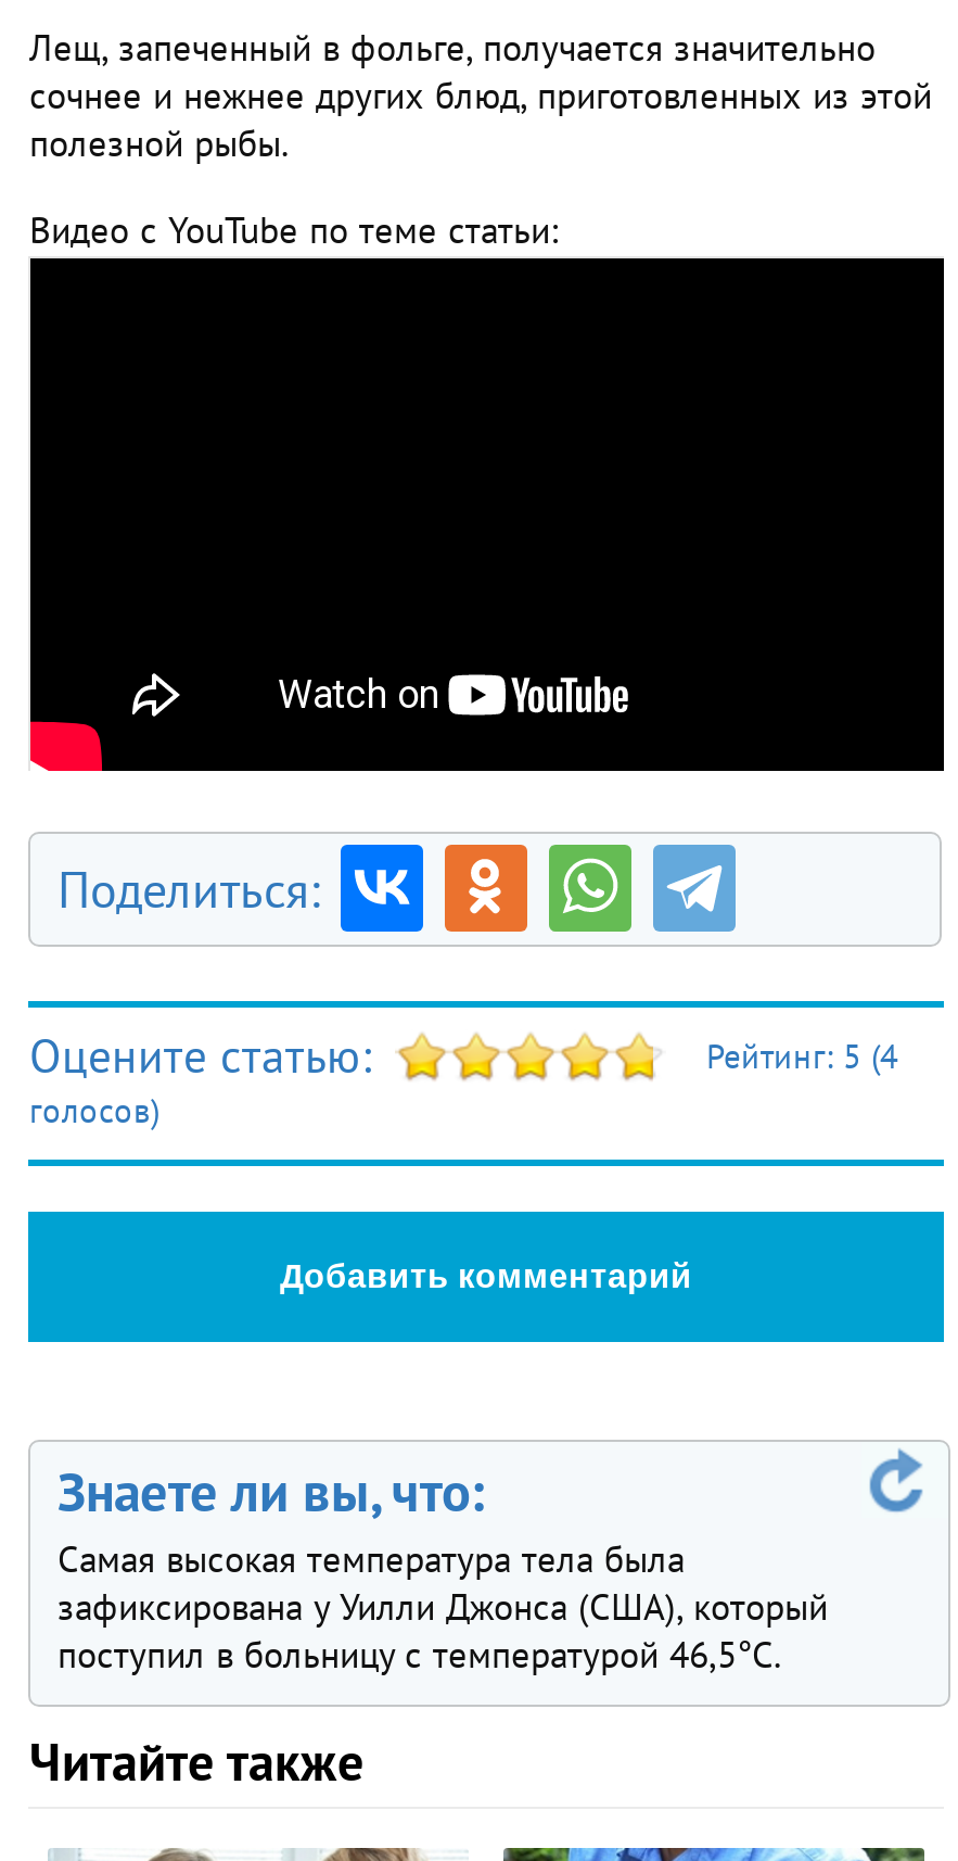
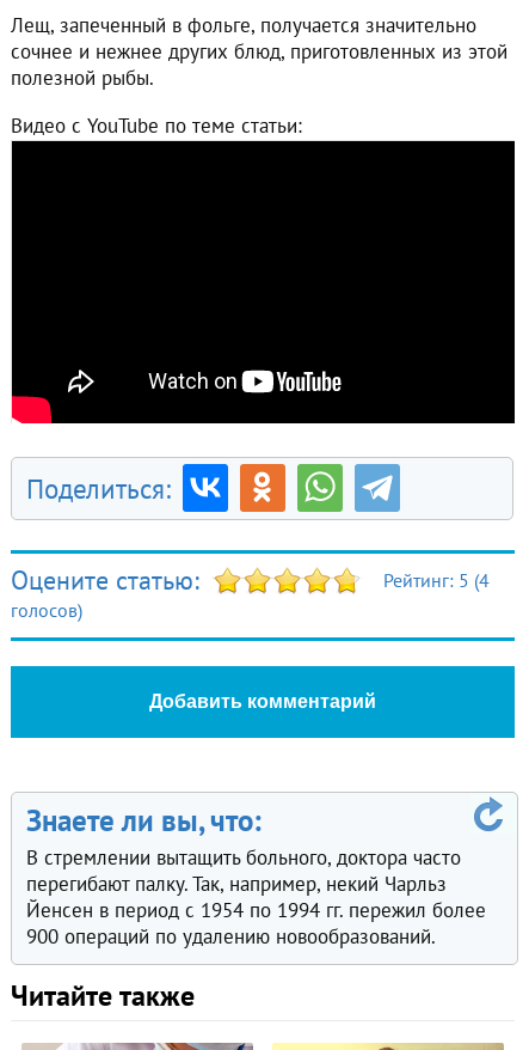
- Самая высокая температура тела была
- зафиксирована у Уилли Джонса (США), который
- поступил в больницу с температурой 46,5°C.
+ В стремлении вытащить больного, доктора часто
+ перегибают палку. Так, например, некий Чарльз
+ Йенсен в период с 1954 по 1994 гг. пережил более
+ 900 операций по удалению новообразований.
